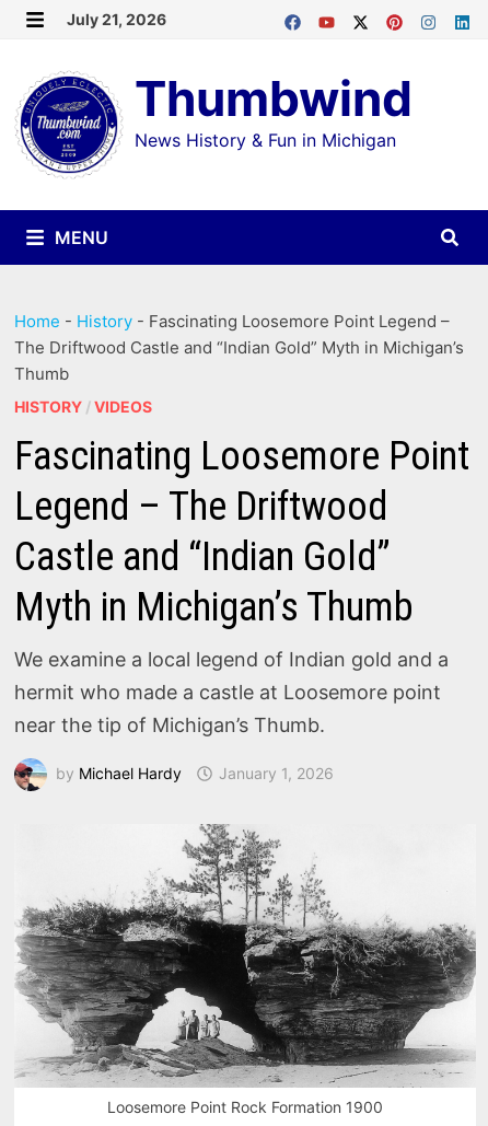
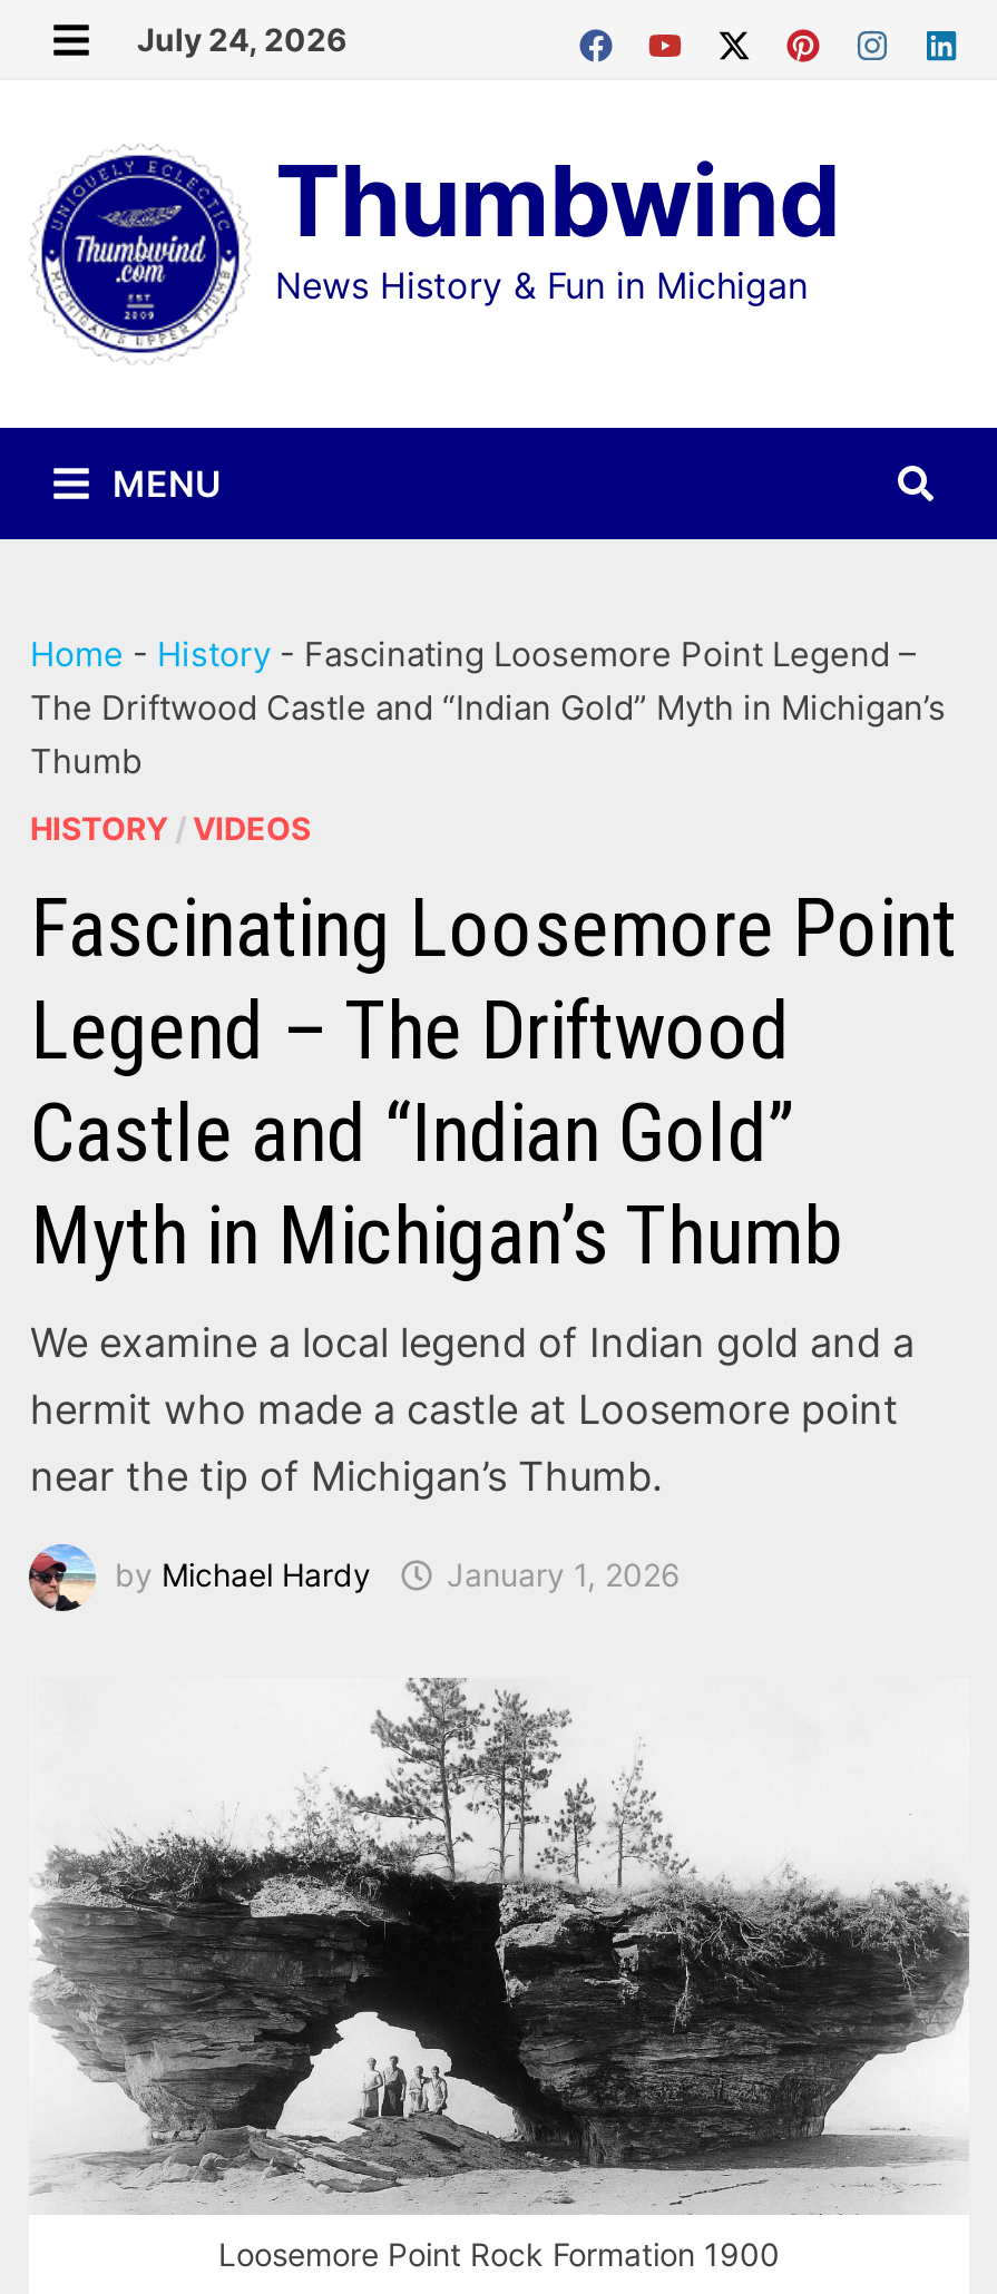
- July 21, 2026
+ July 24, 2026
